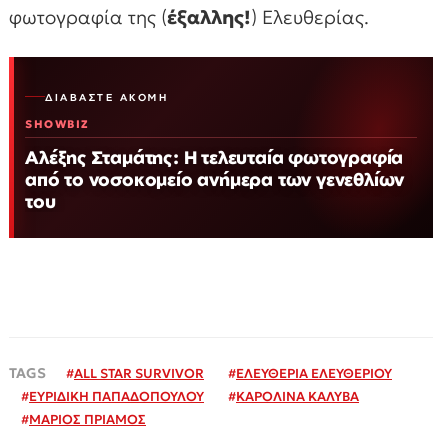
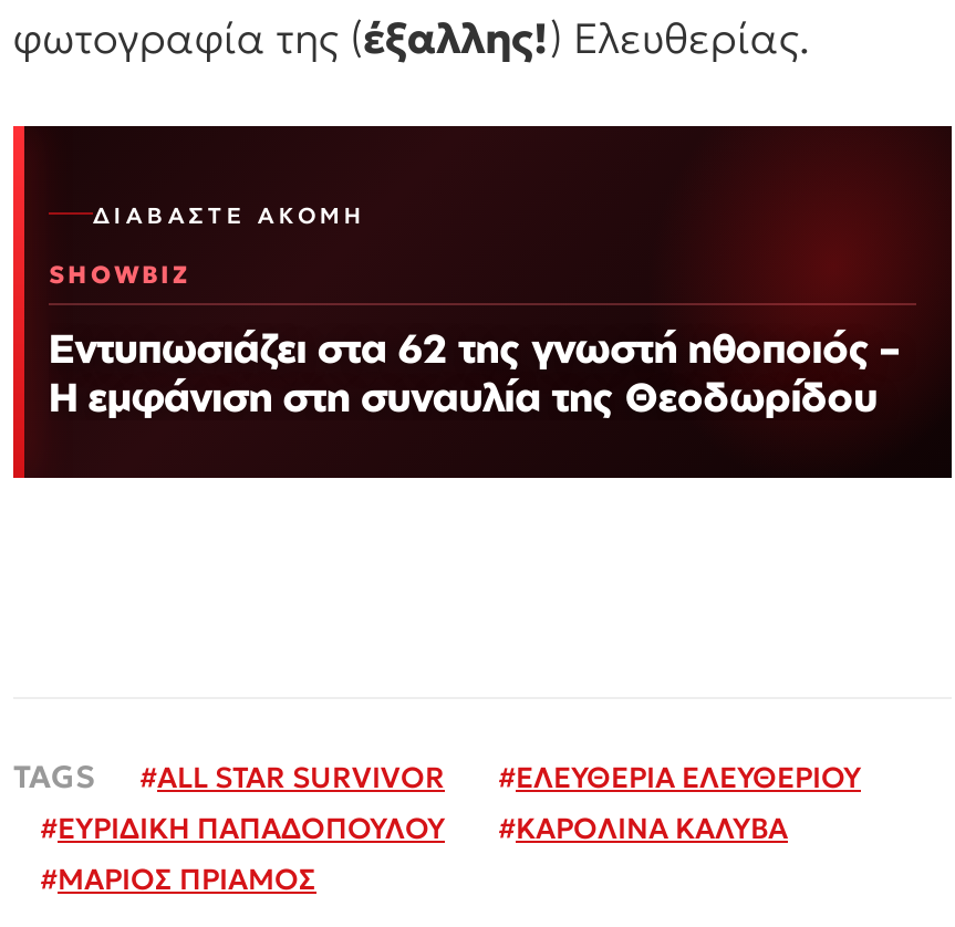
- Αλέξης Σταμάτης: Η τελευταία φωτογραφία
- από το νοσοκομείο ανήμερα των γενεθλίων
- του
+ Εντυπωσιάζει στα 62 της γνωστή ηθοποιός –
+ Η εμφάνιση στη συναυλία της Θεοδωρίδου
